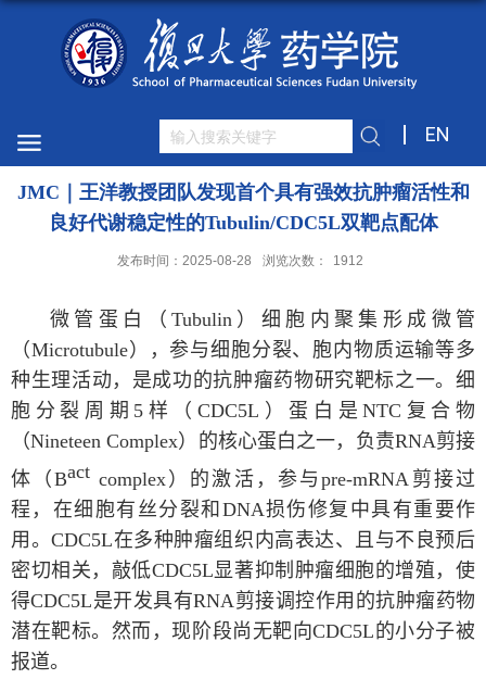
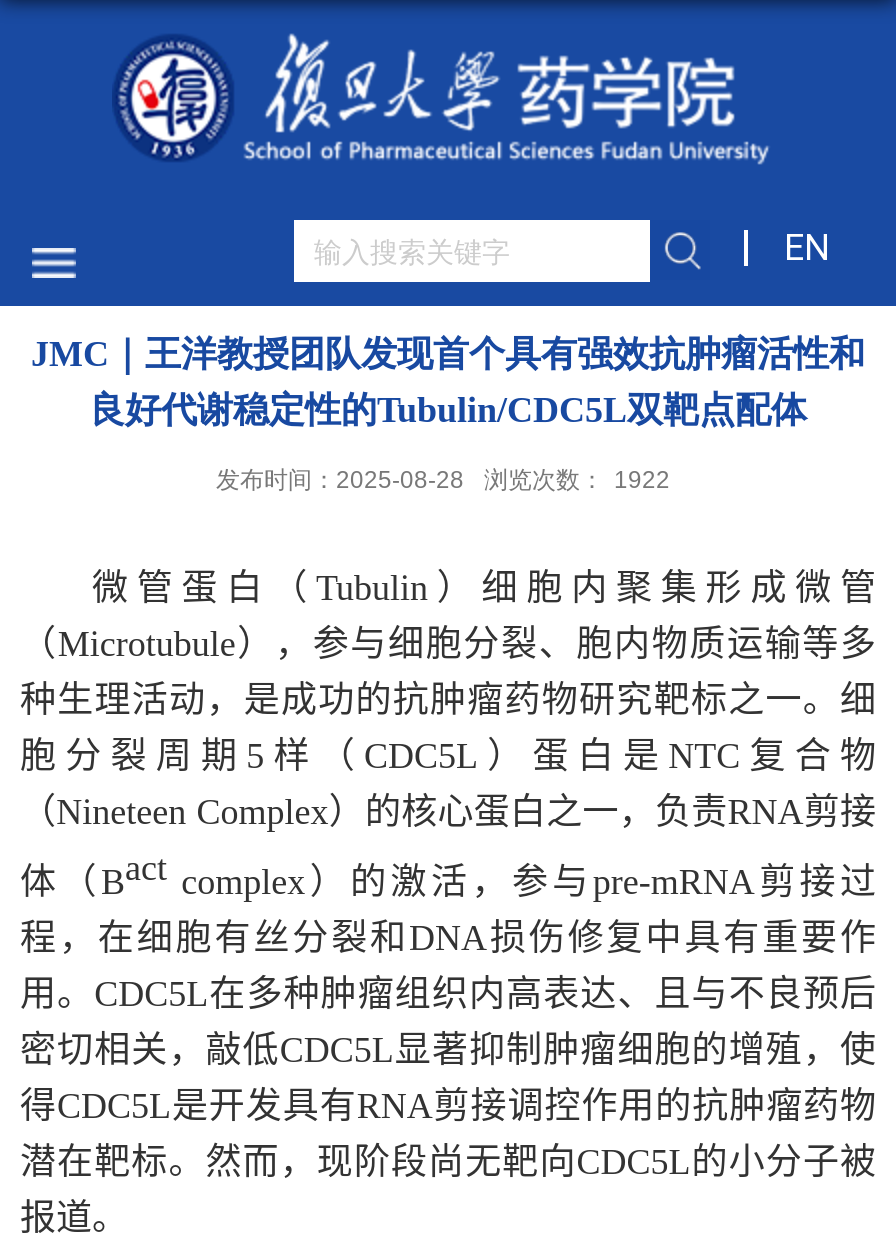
- 发布时间：2025-08-28 浏览次数： 1912
+ 发布时间：2025-08-28 浏览次数： 1922
